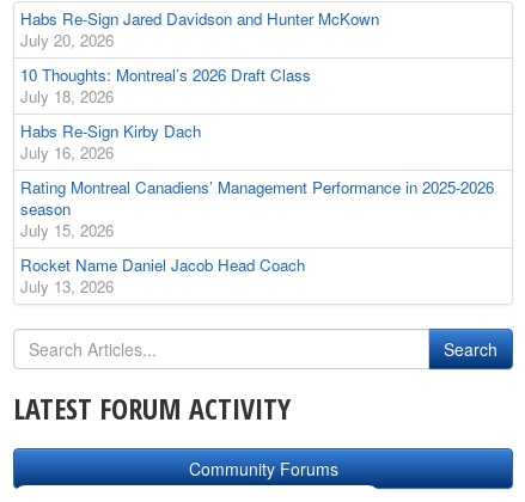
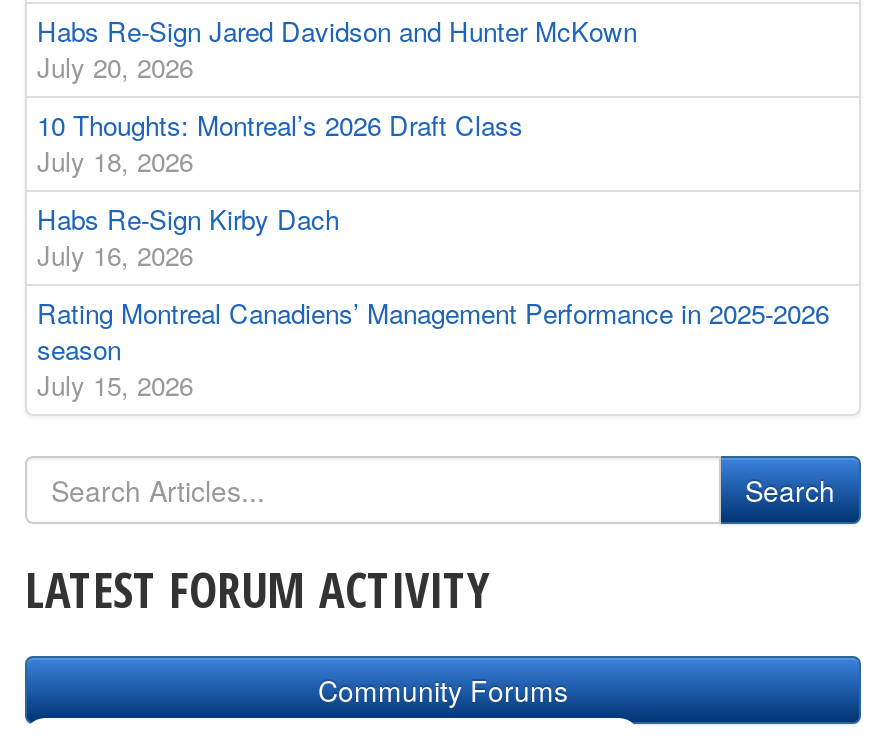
- Rocket Name Daniel Jacob Head Coach
- July 13, 2026
